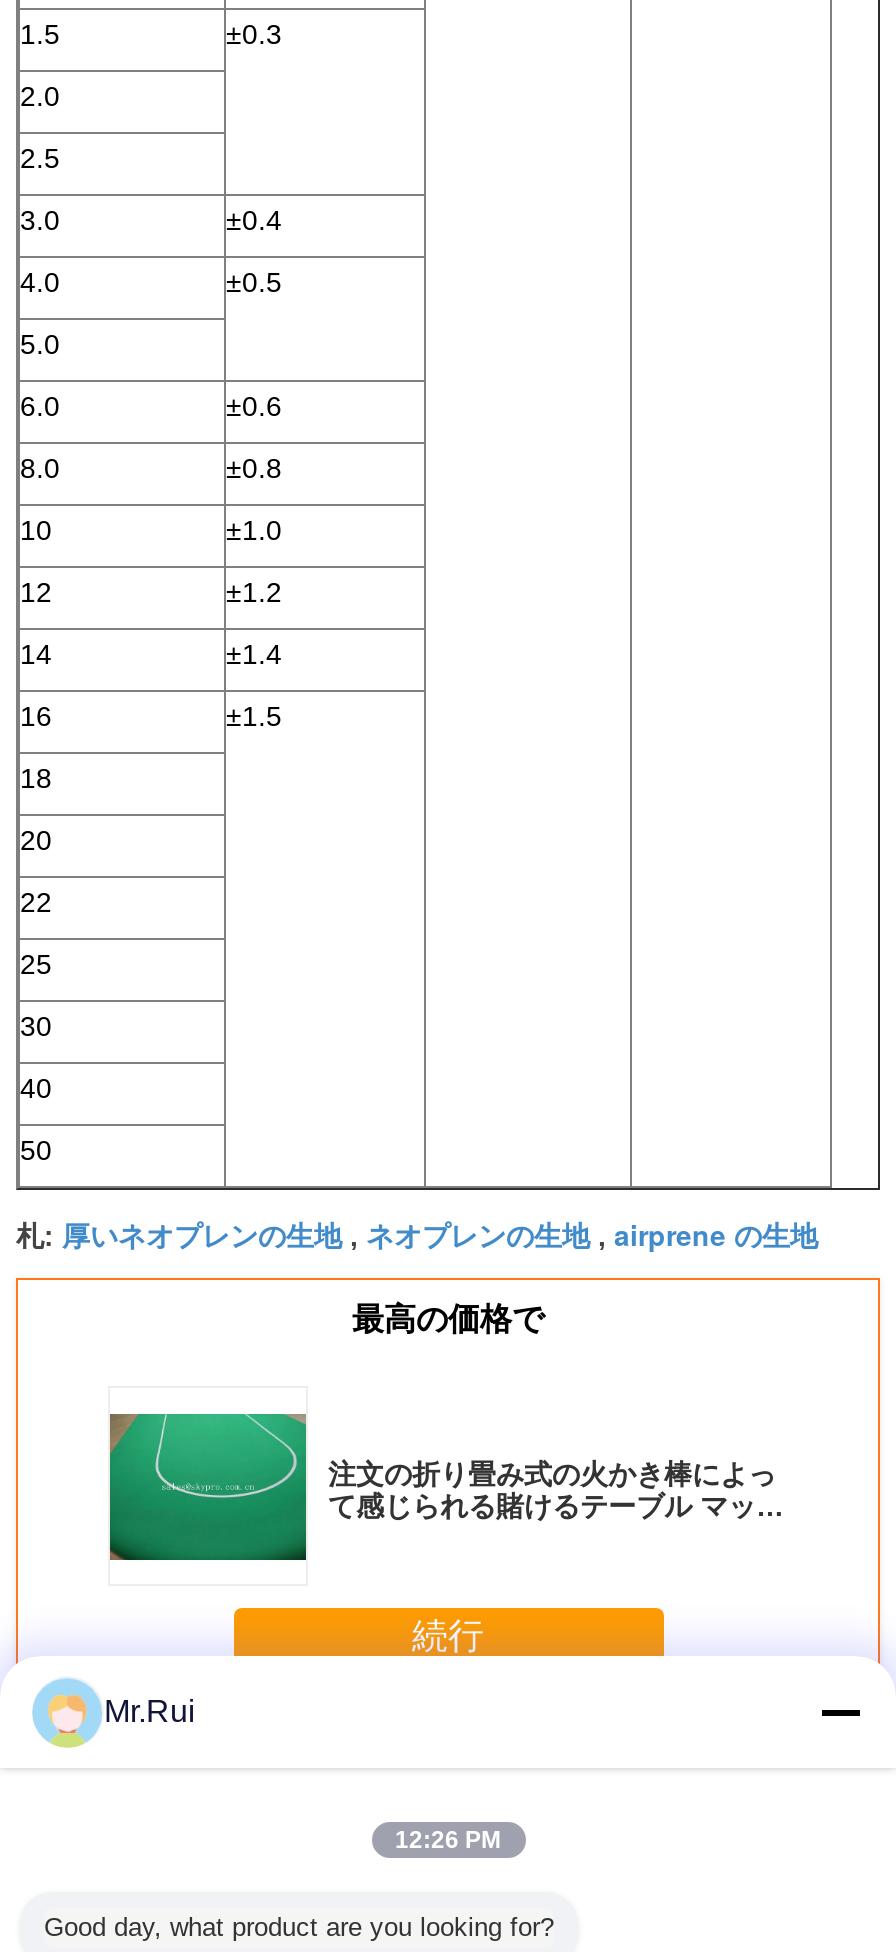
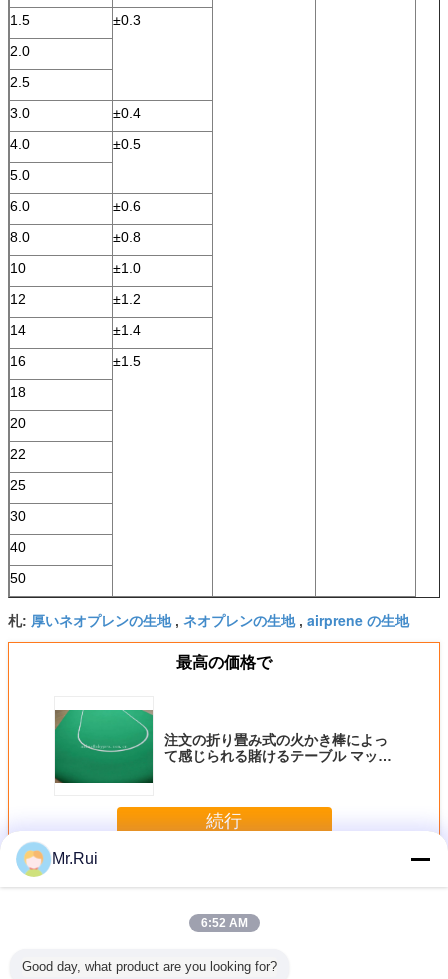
- 12:26 PM
+ 6:52 AM
